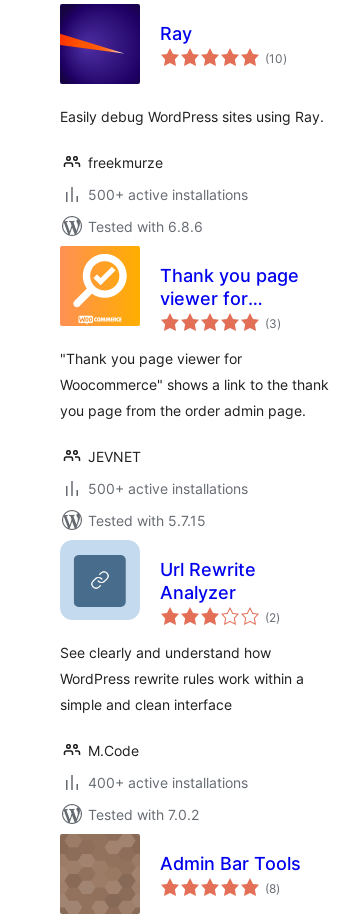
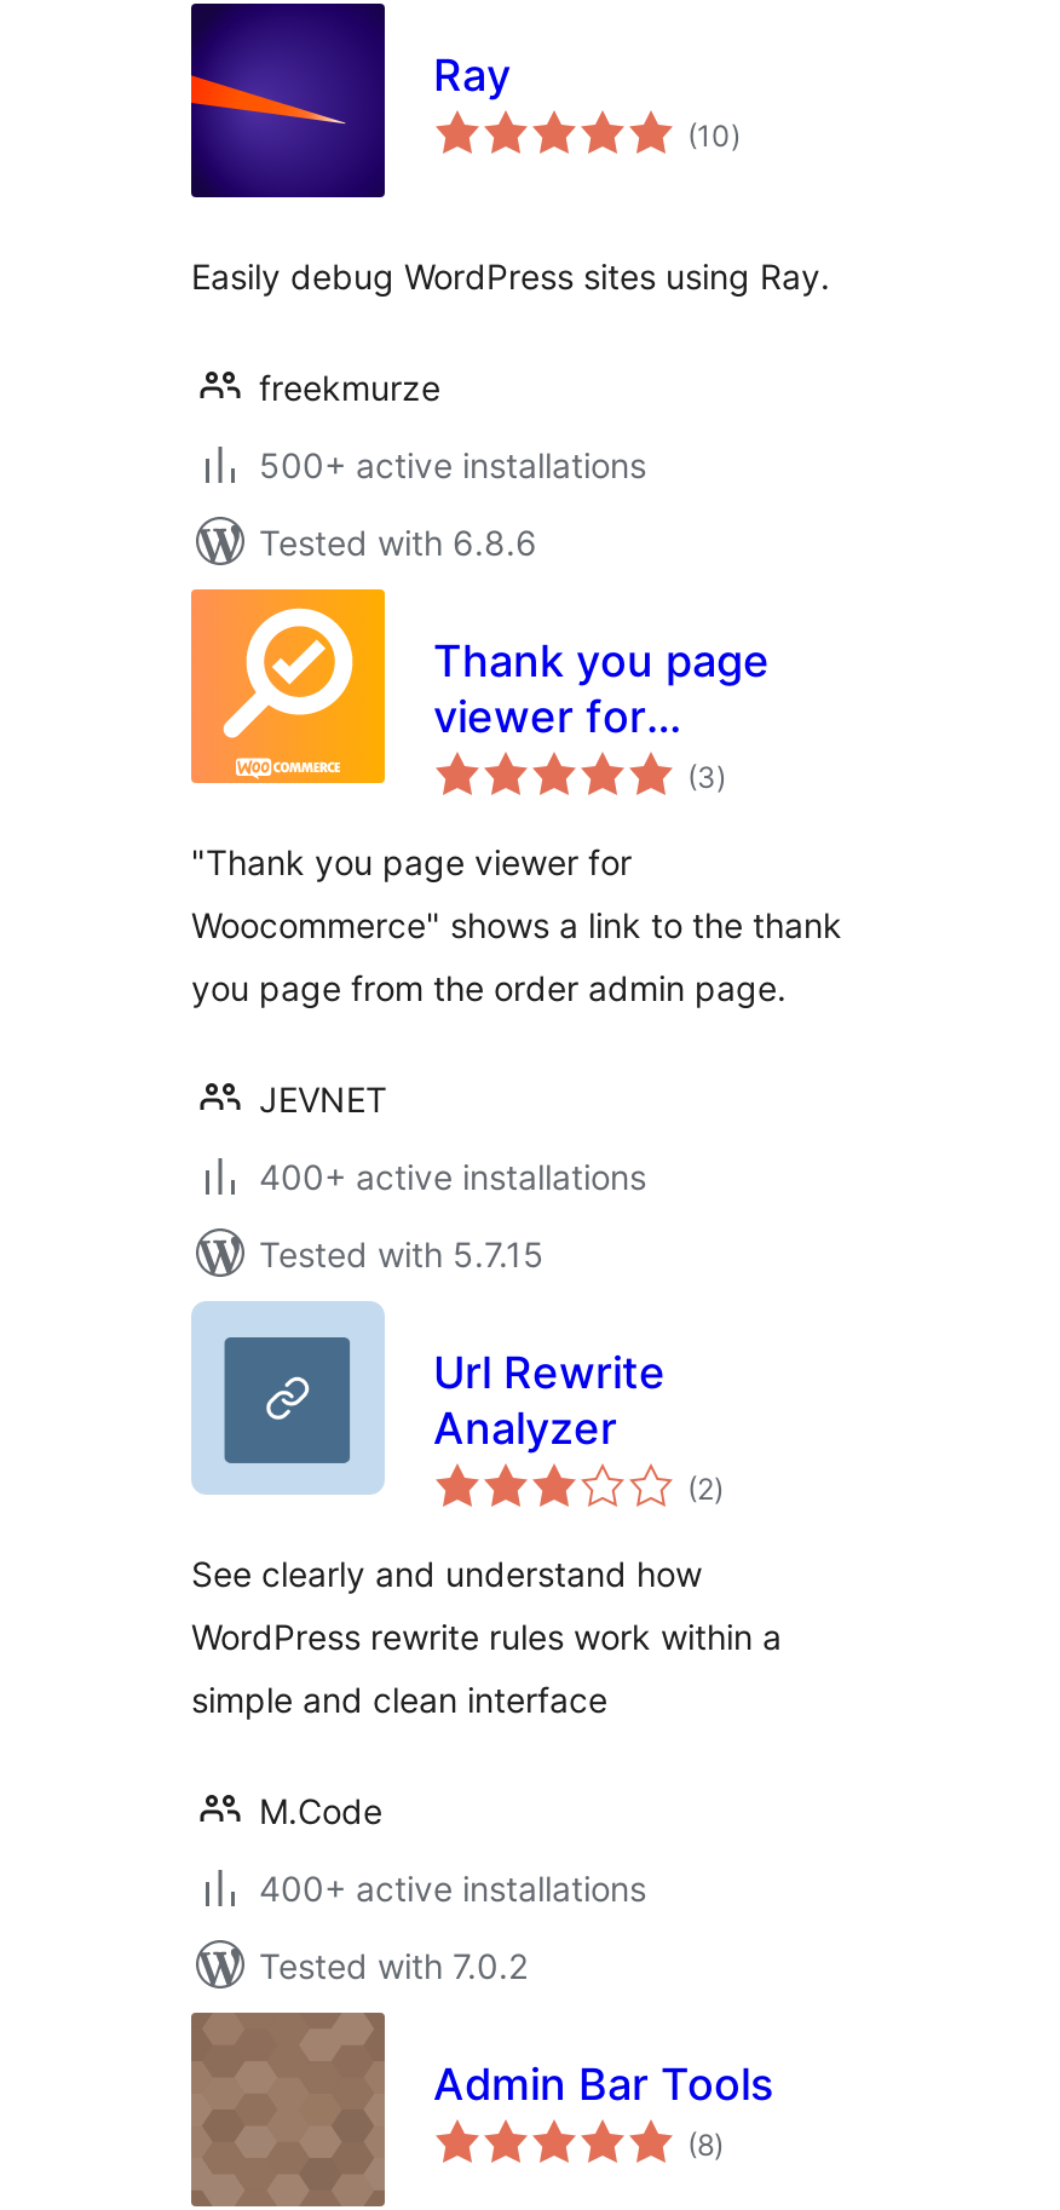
- 500+ active installations
+ 400+ active installations
